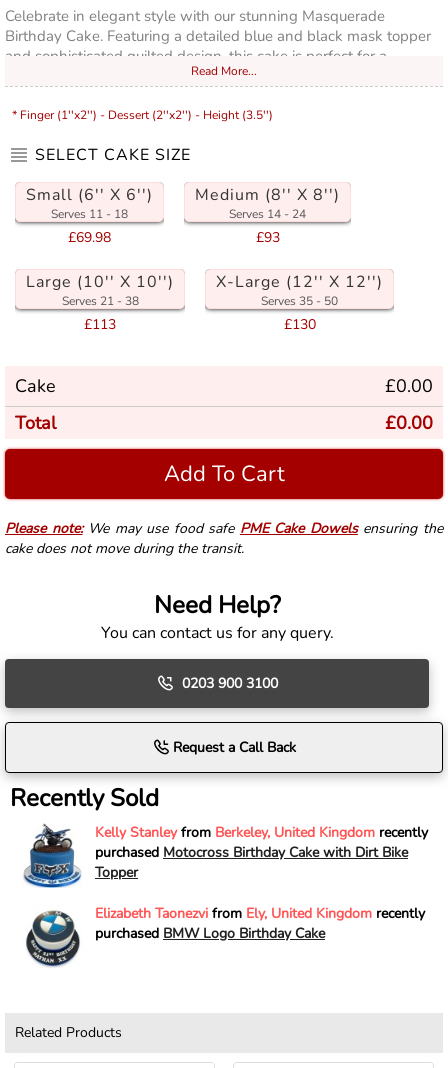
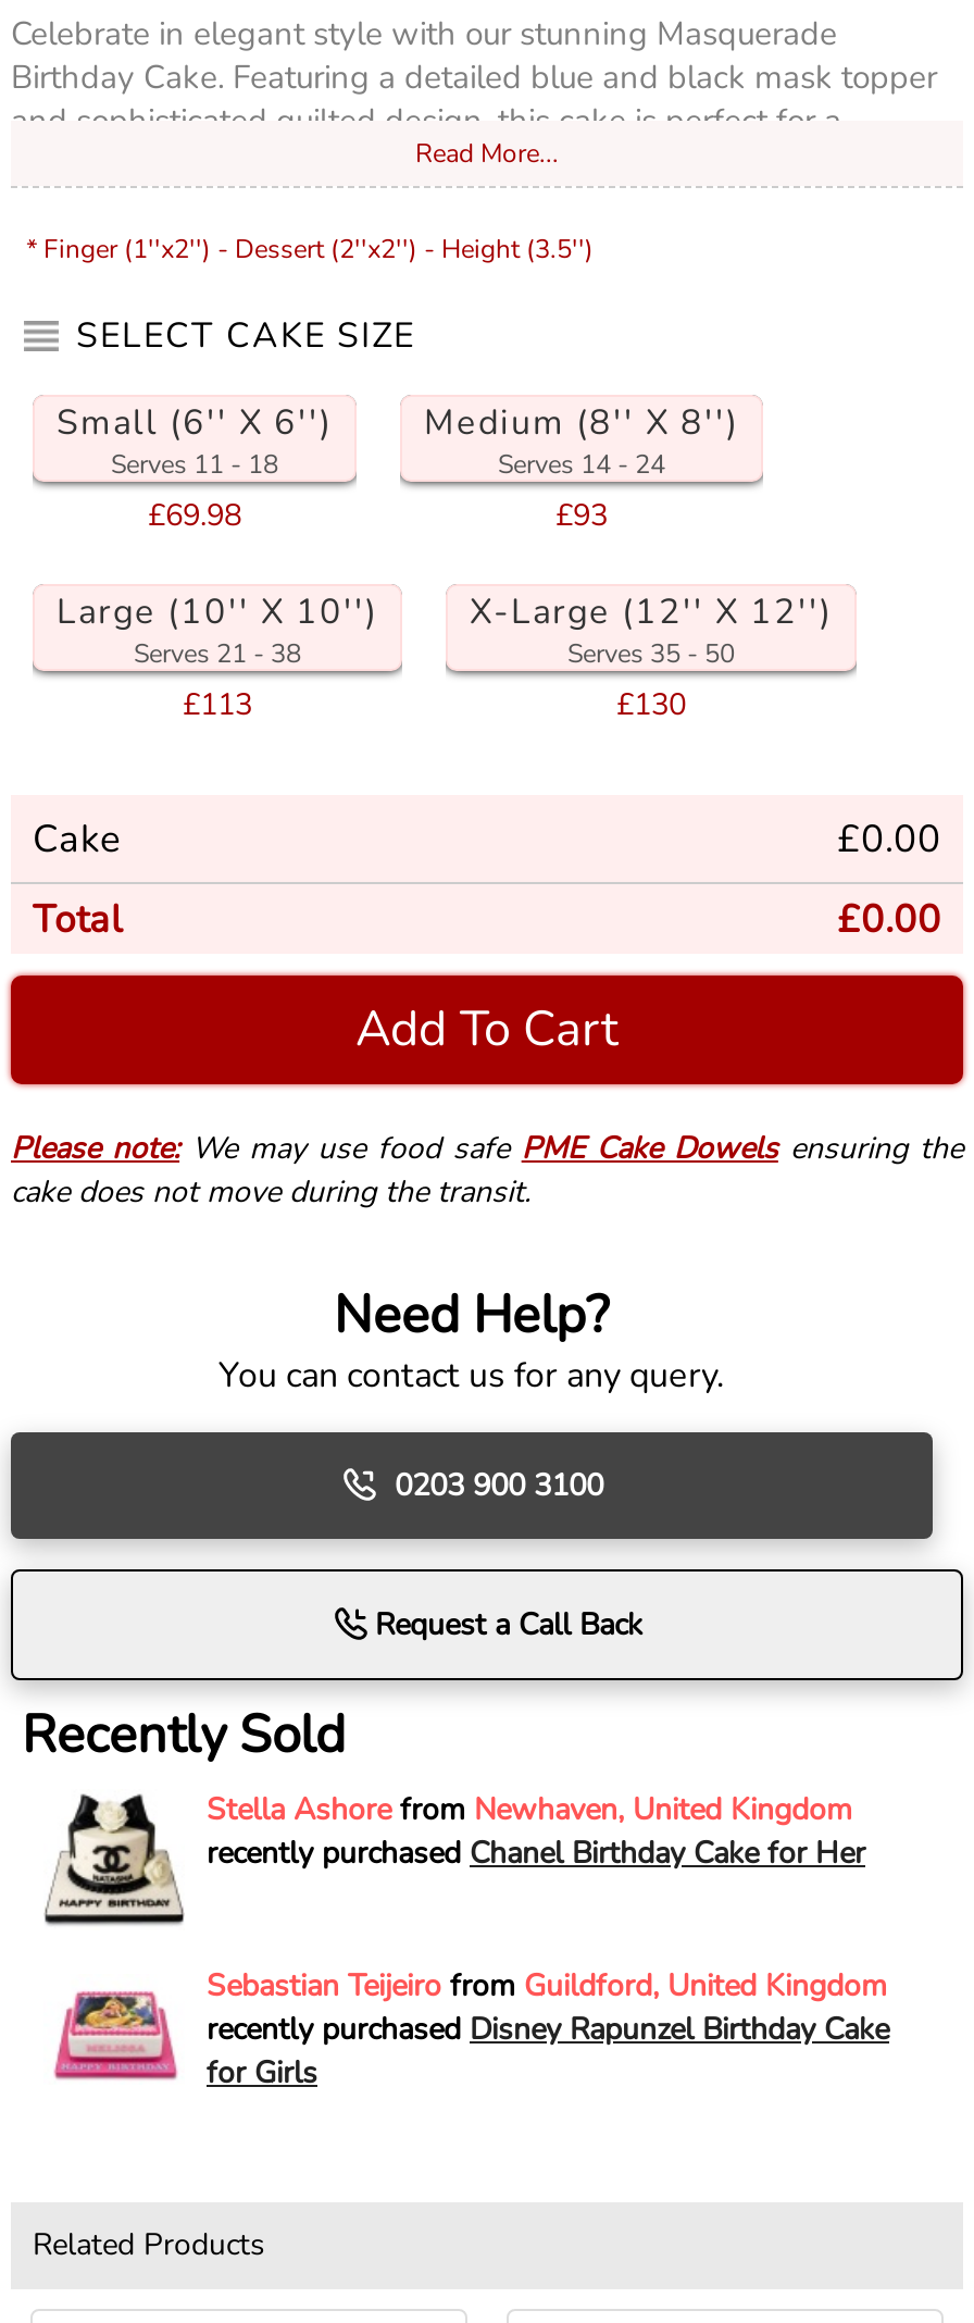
- [image]
- Kelly Stanley from Berkeley, United Kingdom recently
- purchased Motocross Birthday Cake with Dirt Bike
- Topper
+ [image]
+ Stella Ashore from Newhaven, United Kingdom
+ recently purchased Chanel Birthday Cake for Her

- [image]
- Elizabeth Taonezvi from Ely, United Kingdom recently
- purchased BMW Logo Birthday Cake
+ [image]
+ Sebastian Teijeiro from Guildford, United Kingdom
+ recently purchased Disney Rapunzel Birthday Cake
+ for Girls
